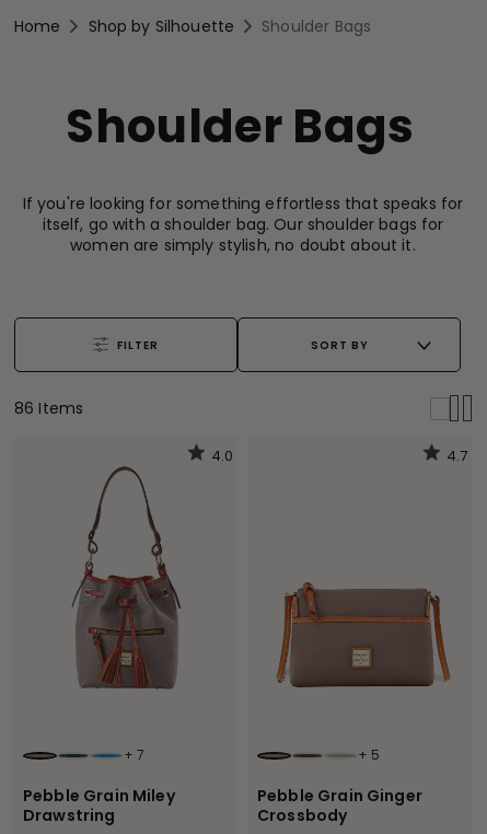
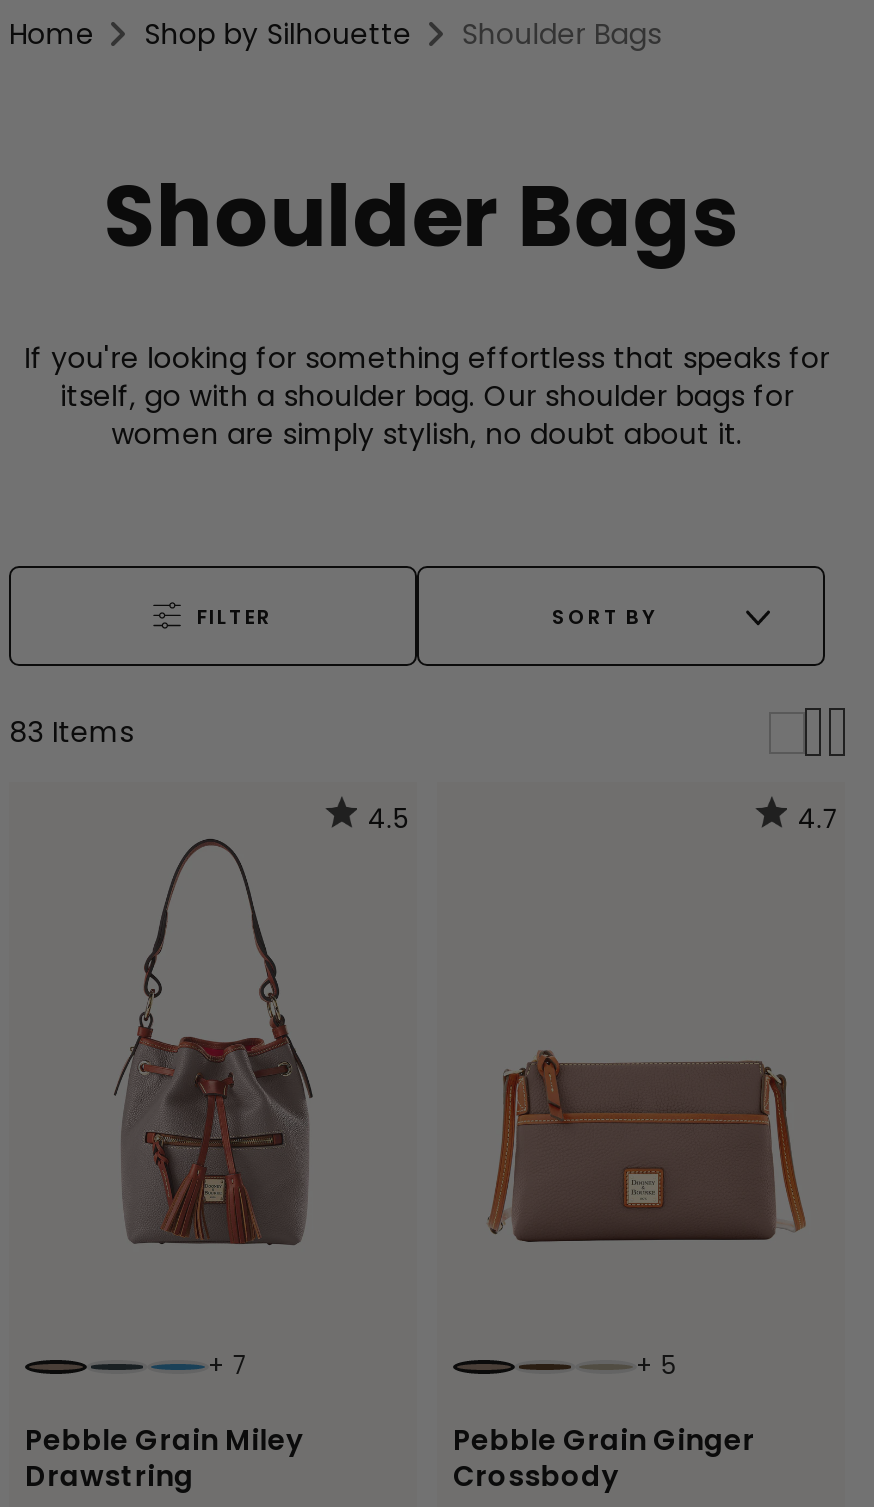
- 86 Items
+ 83 Items

- 4.0
+ 4.5
